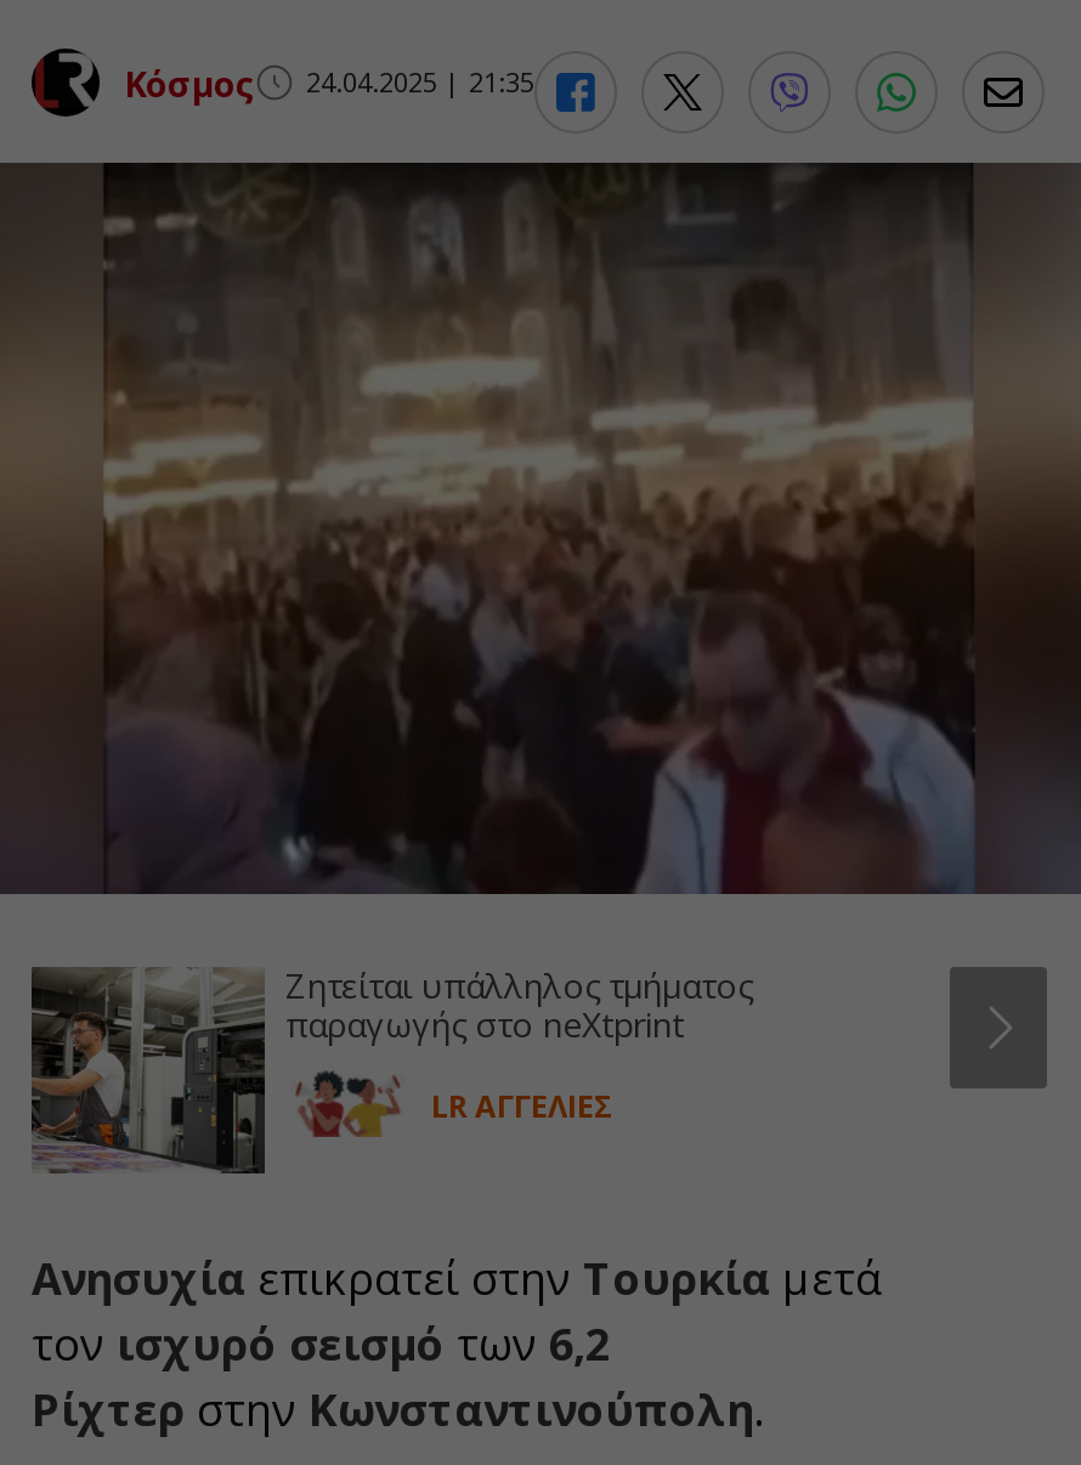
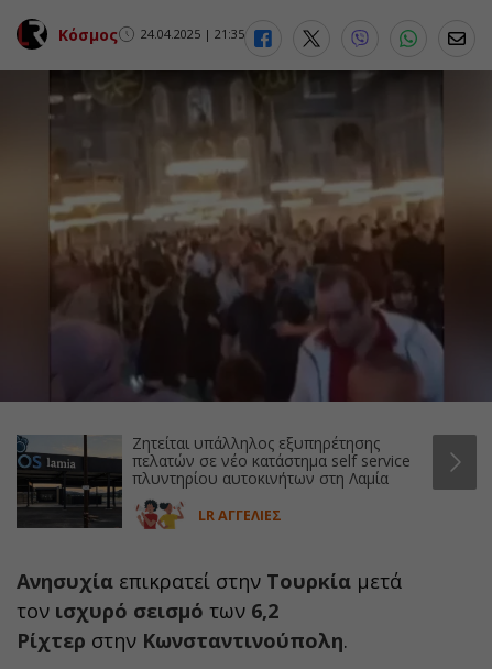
- [image]
- Ζητείται υπάλληλος τμήματος
- παραγωγής στο neXtprint
+ [image]
+ Ζητείται υπάλληλος εξυπηρέτησης
+ πελατών σε νέο κατάστημα self service
+ πλυντηρίου αυτοκινήτων στη Λαμία
